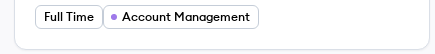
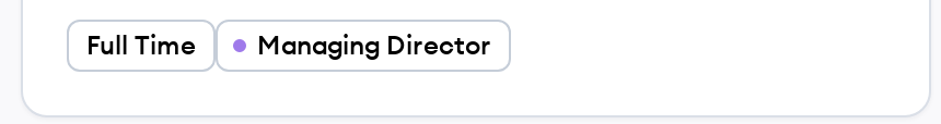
- Account Management
+ Managing Director
